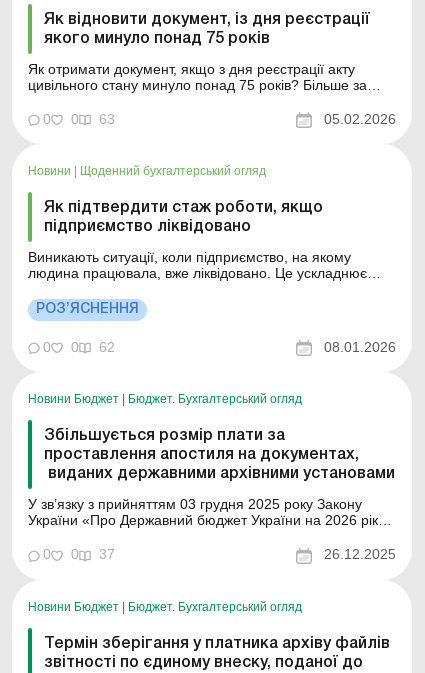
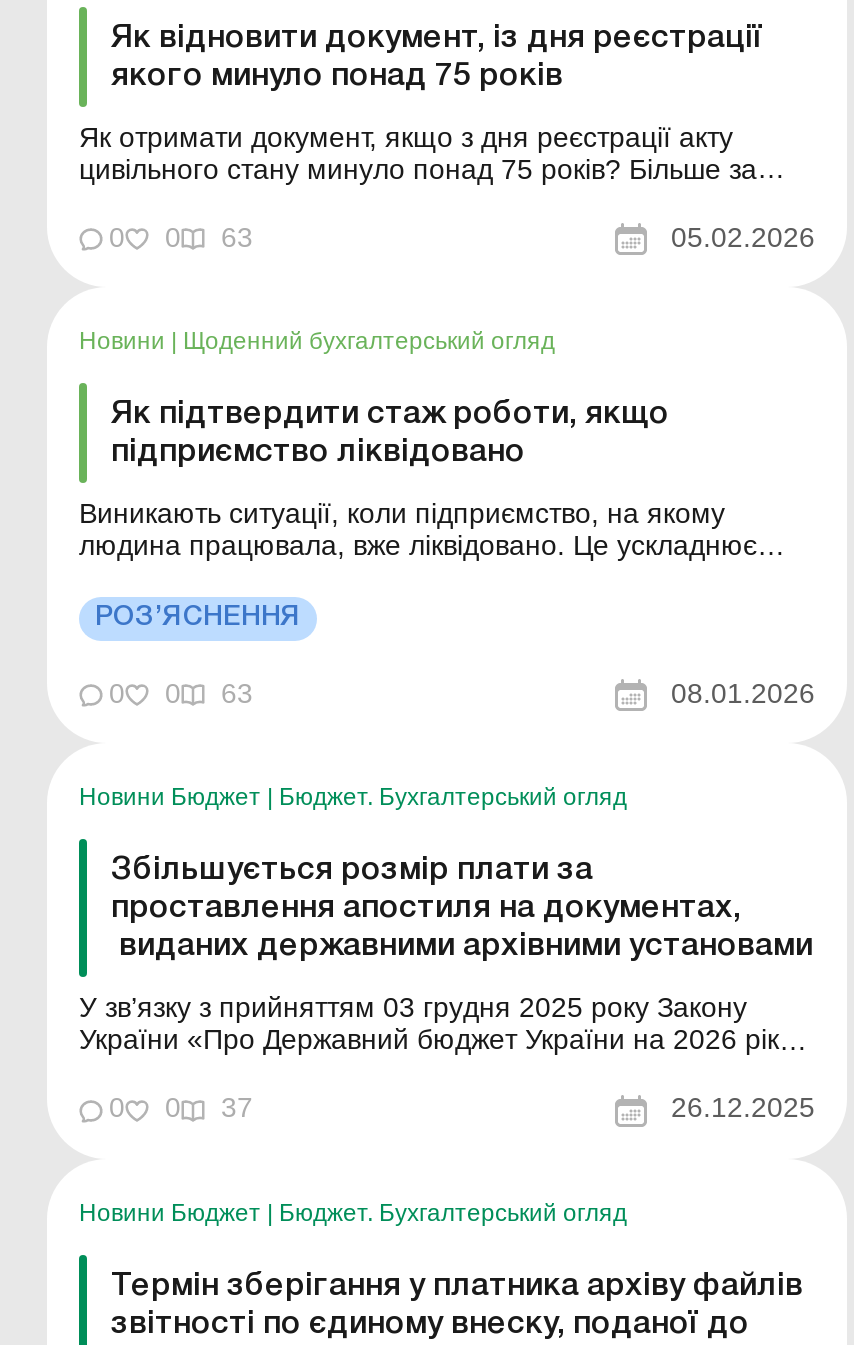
- 0 0 62
+ 0 0 63
